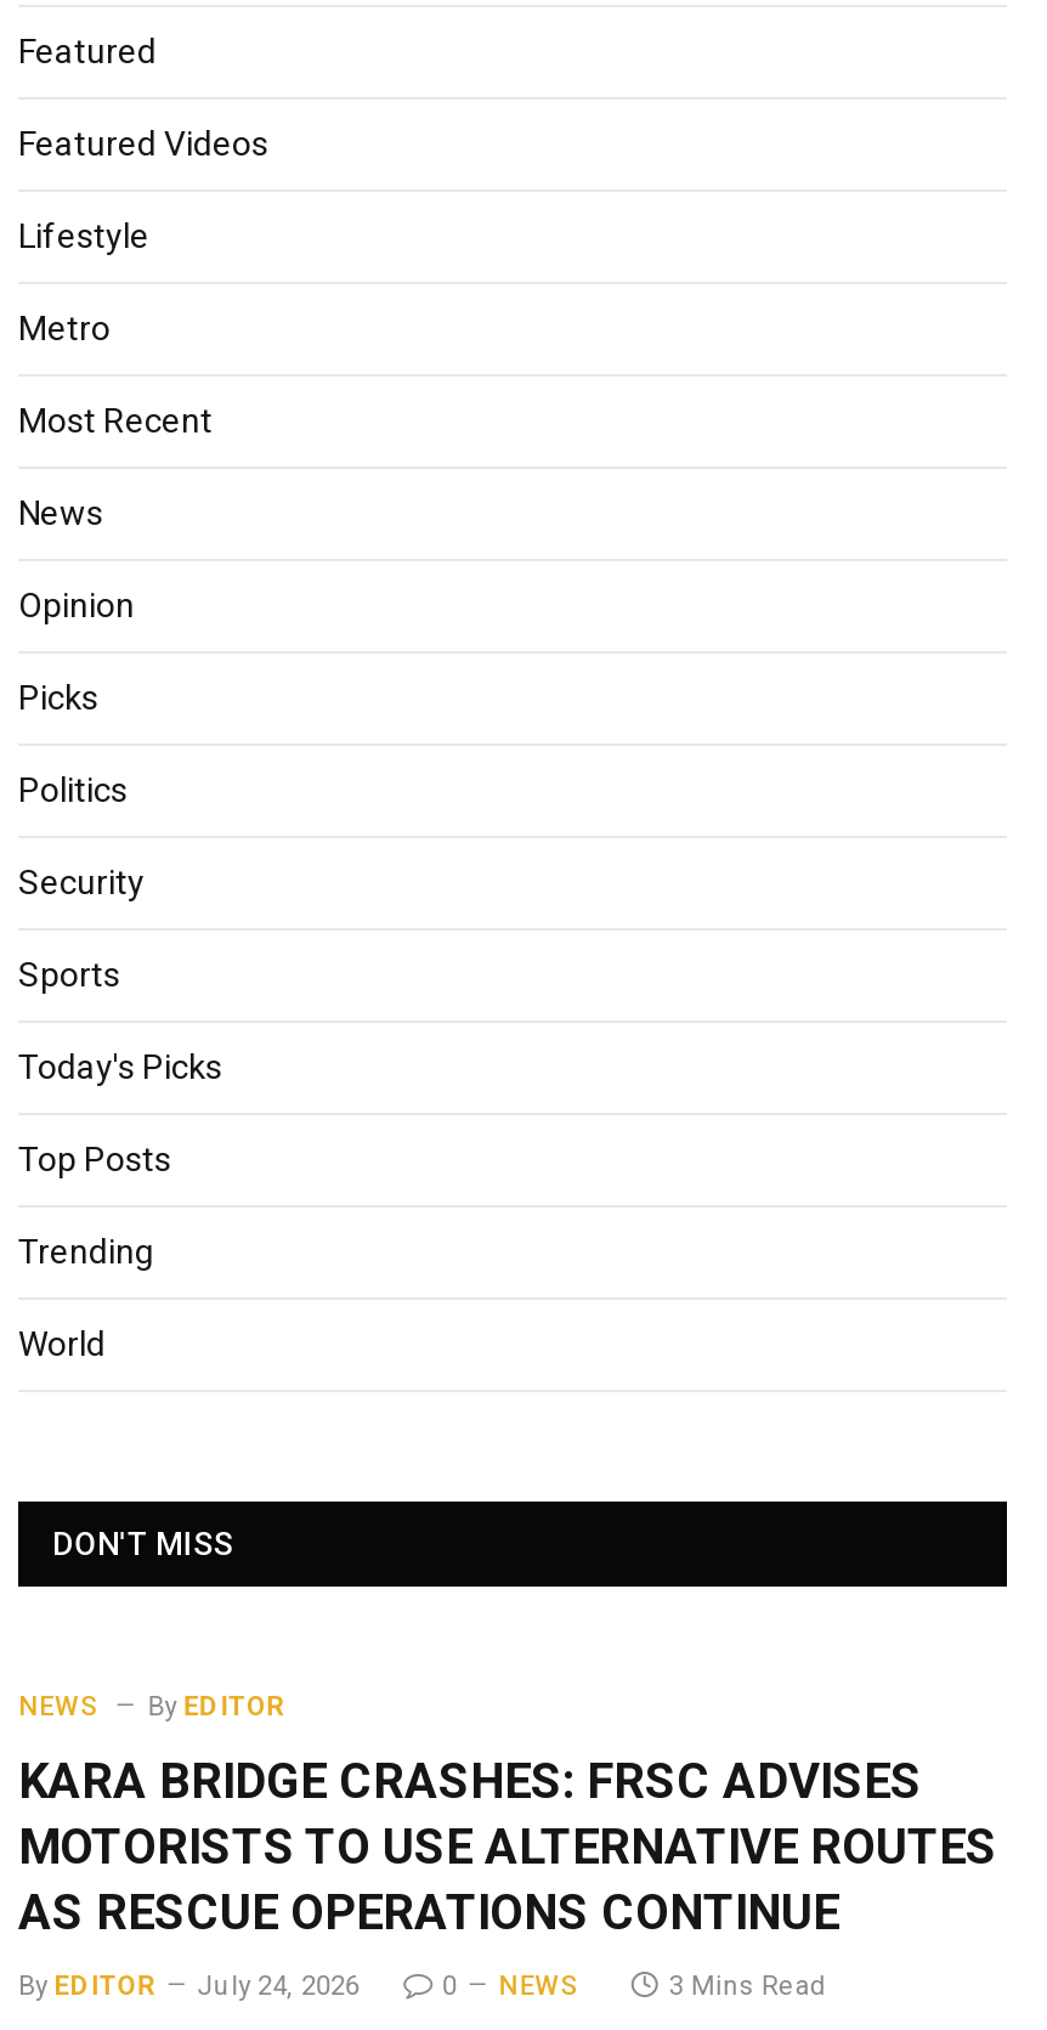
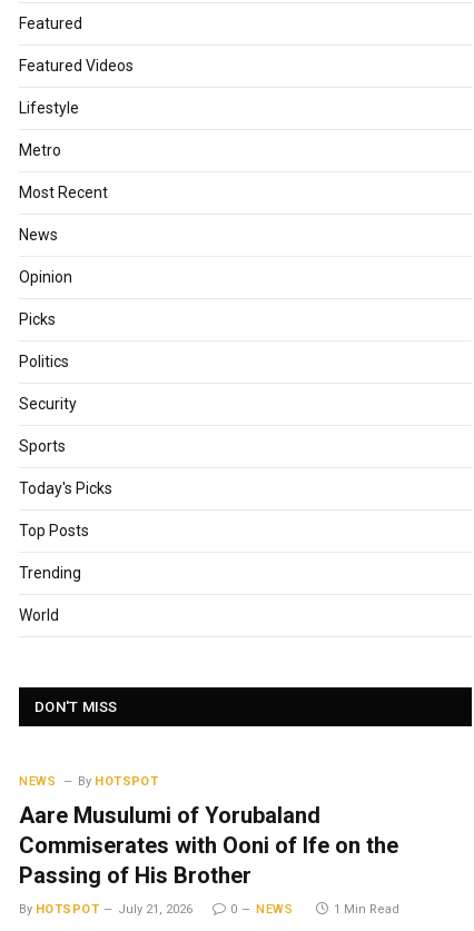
- By EDITOR
+ By HOTSPOT

- KARA BRIDGE CRASHES: FRSC ADVISES
- MOTORISTS TO USE ALTERNATIVE ROUTES
- AS RESCUE OPERATIONS CONTINUE
+ Aare Musulumi of Yorubaland
+ Commiserates with Ooni of Ife on the
+ Passing of His Brother

- By EDITOR
- July 24, 2026
+ By HOTSPOT
+ July 21, 2026

- 3 Mins Read
+ 1 Min Read
